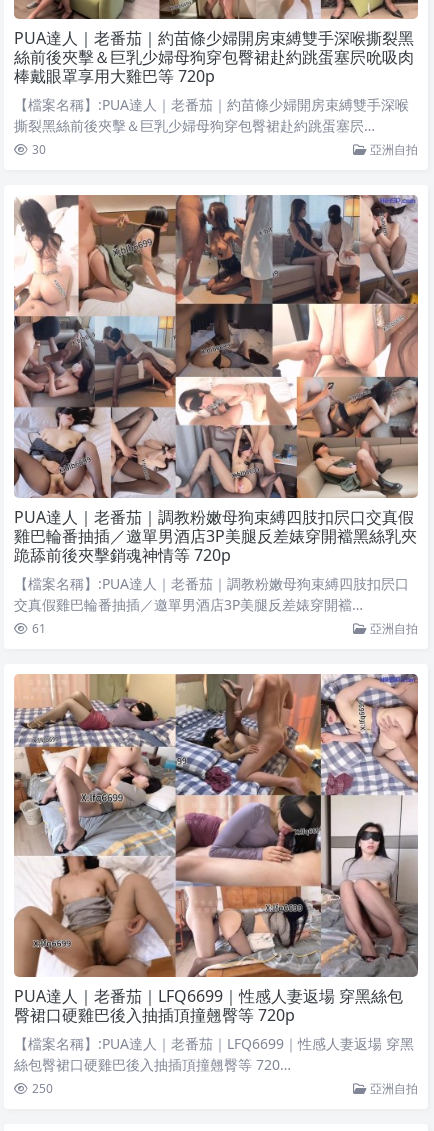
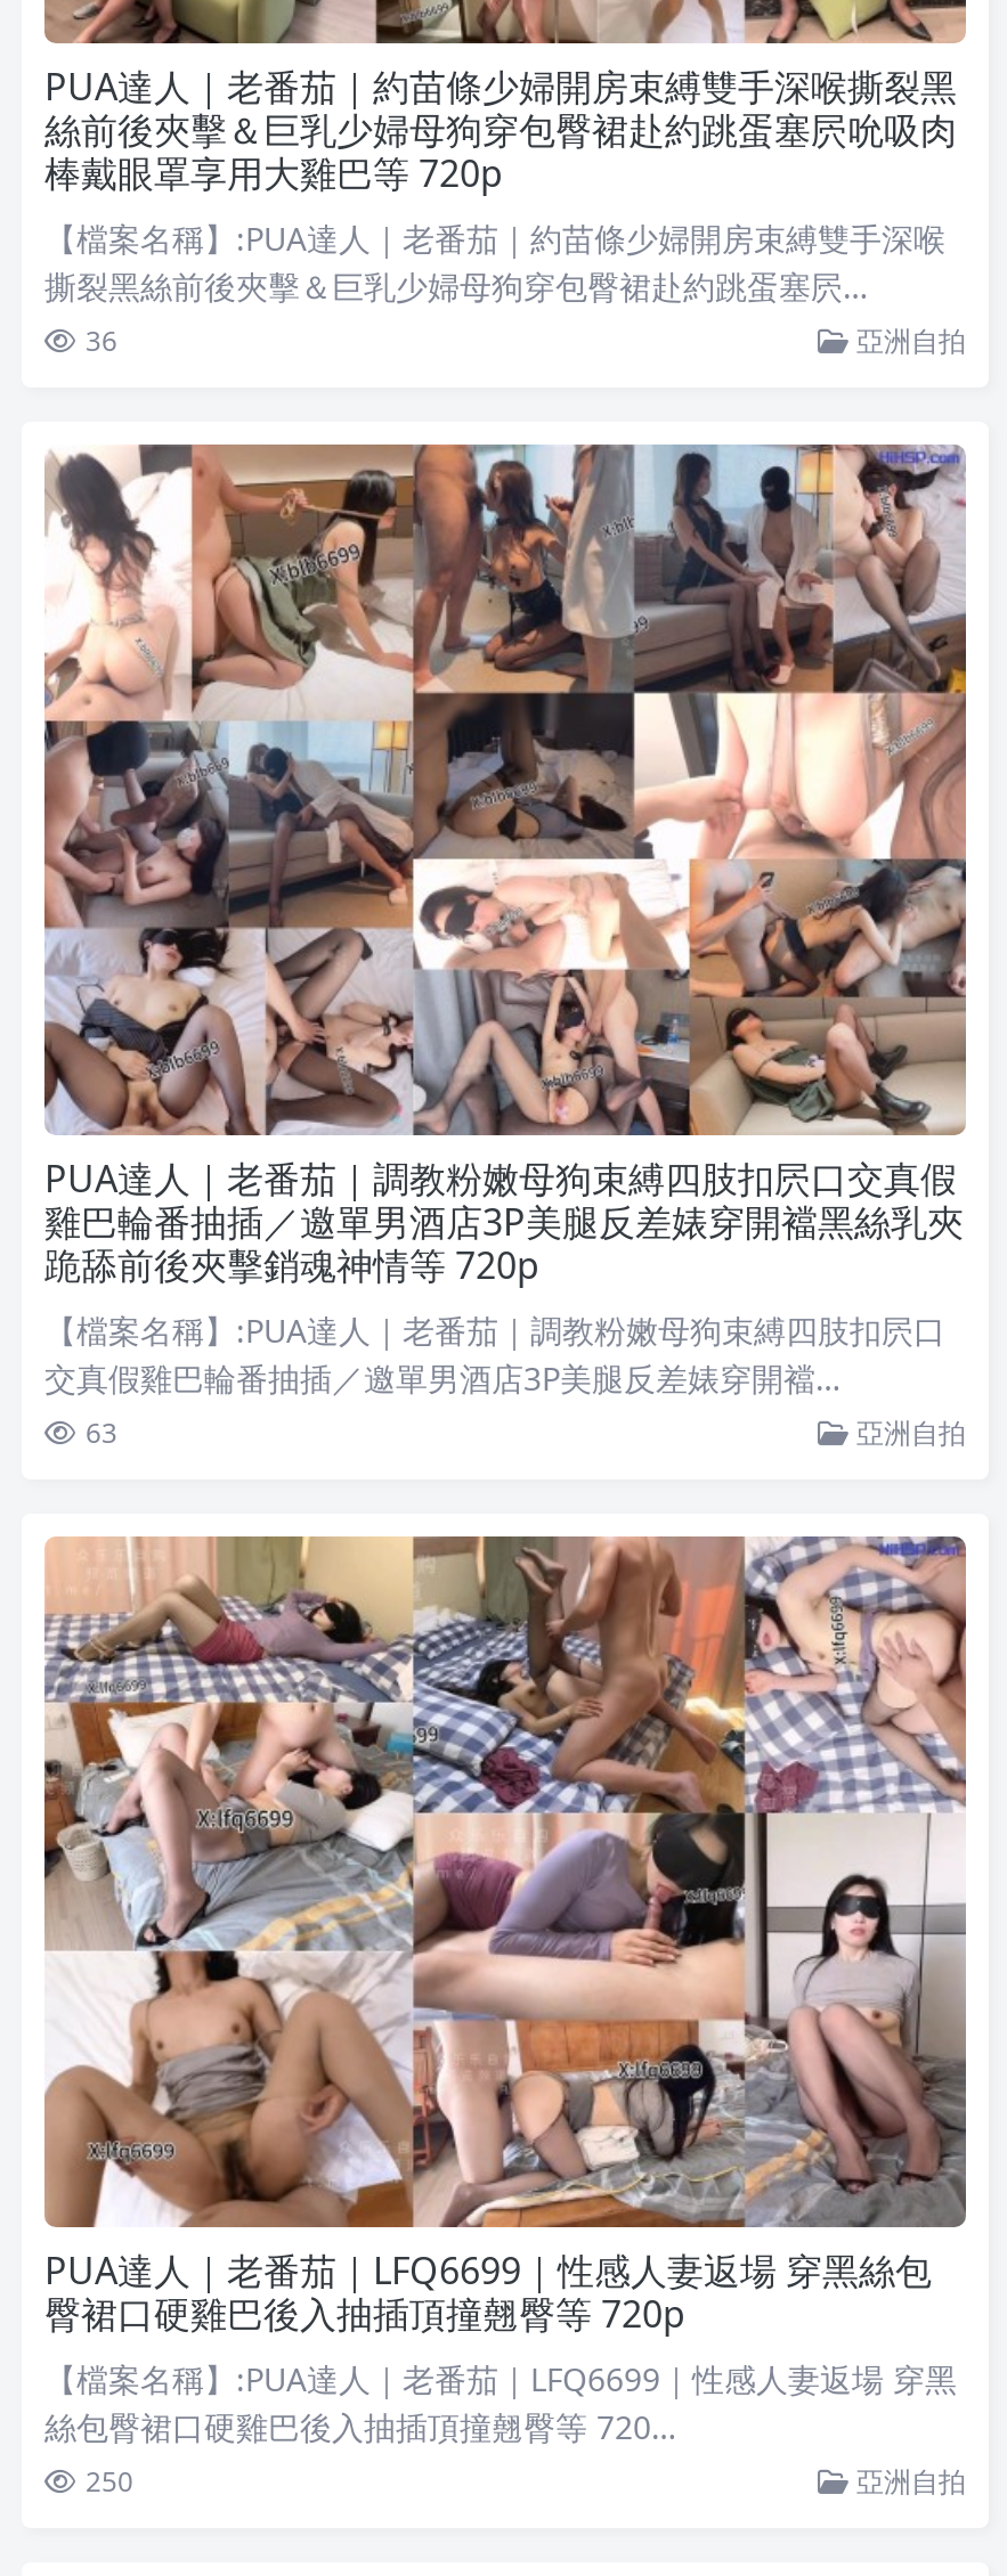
- 30
+ 36

- 61
+ 63
